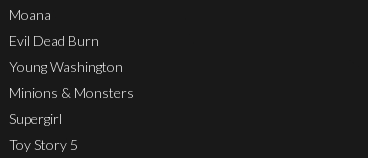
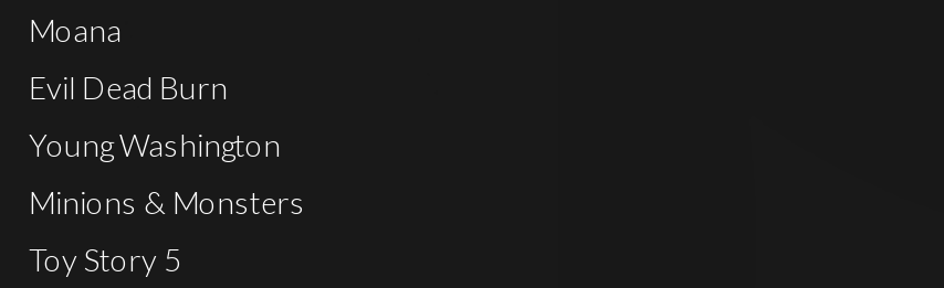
- Supergirl
